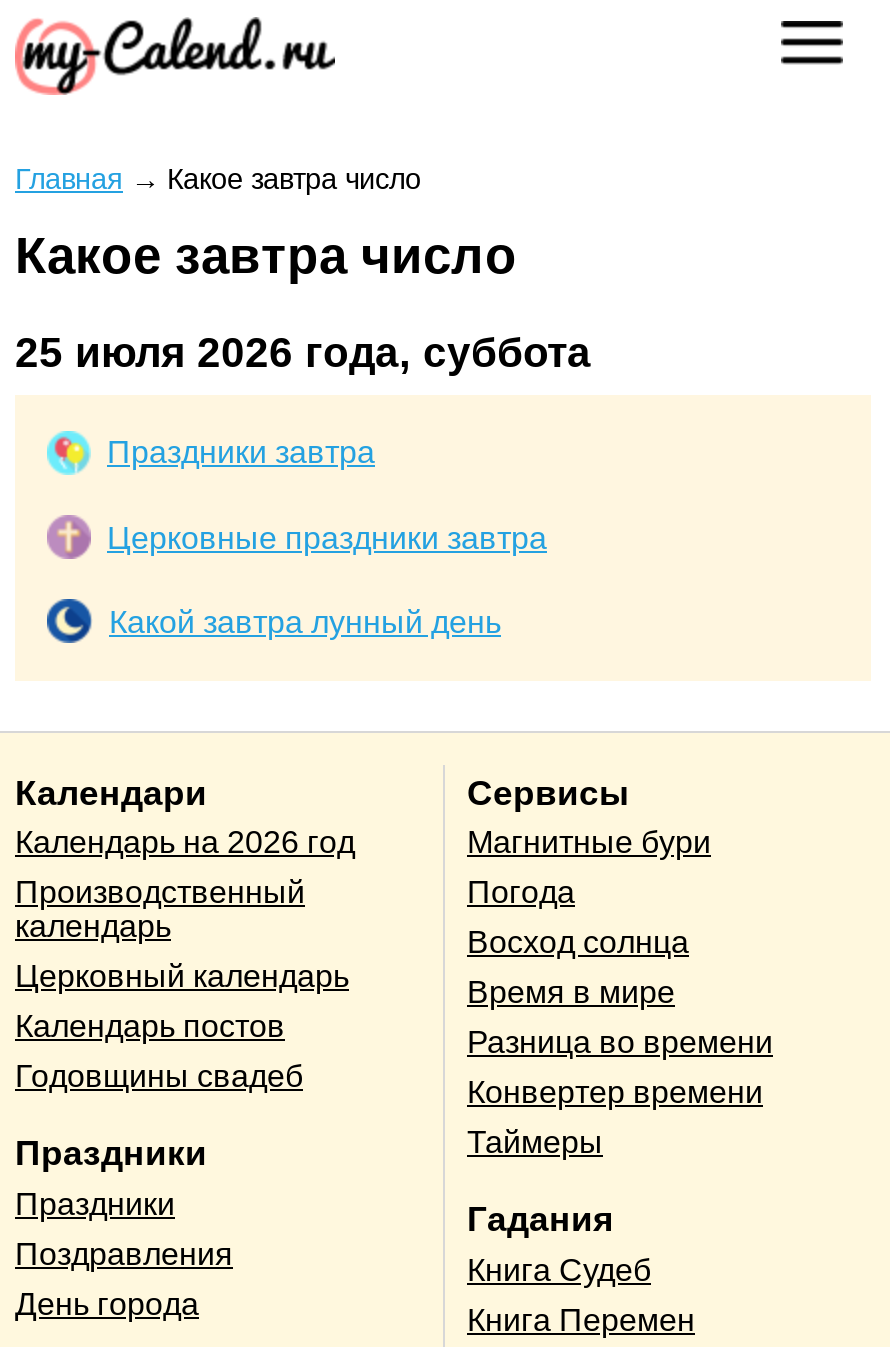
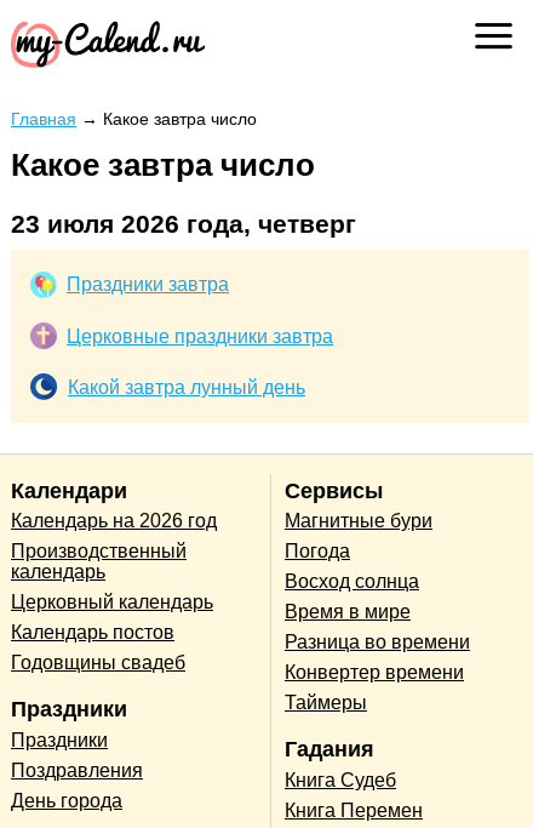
- 25 июля 2026 года, суббота
+ 23 июля 2026 года, четверг
